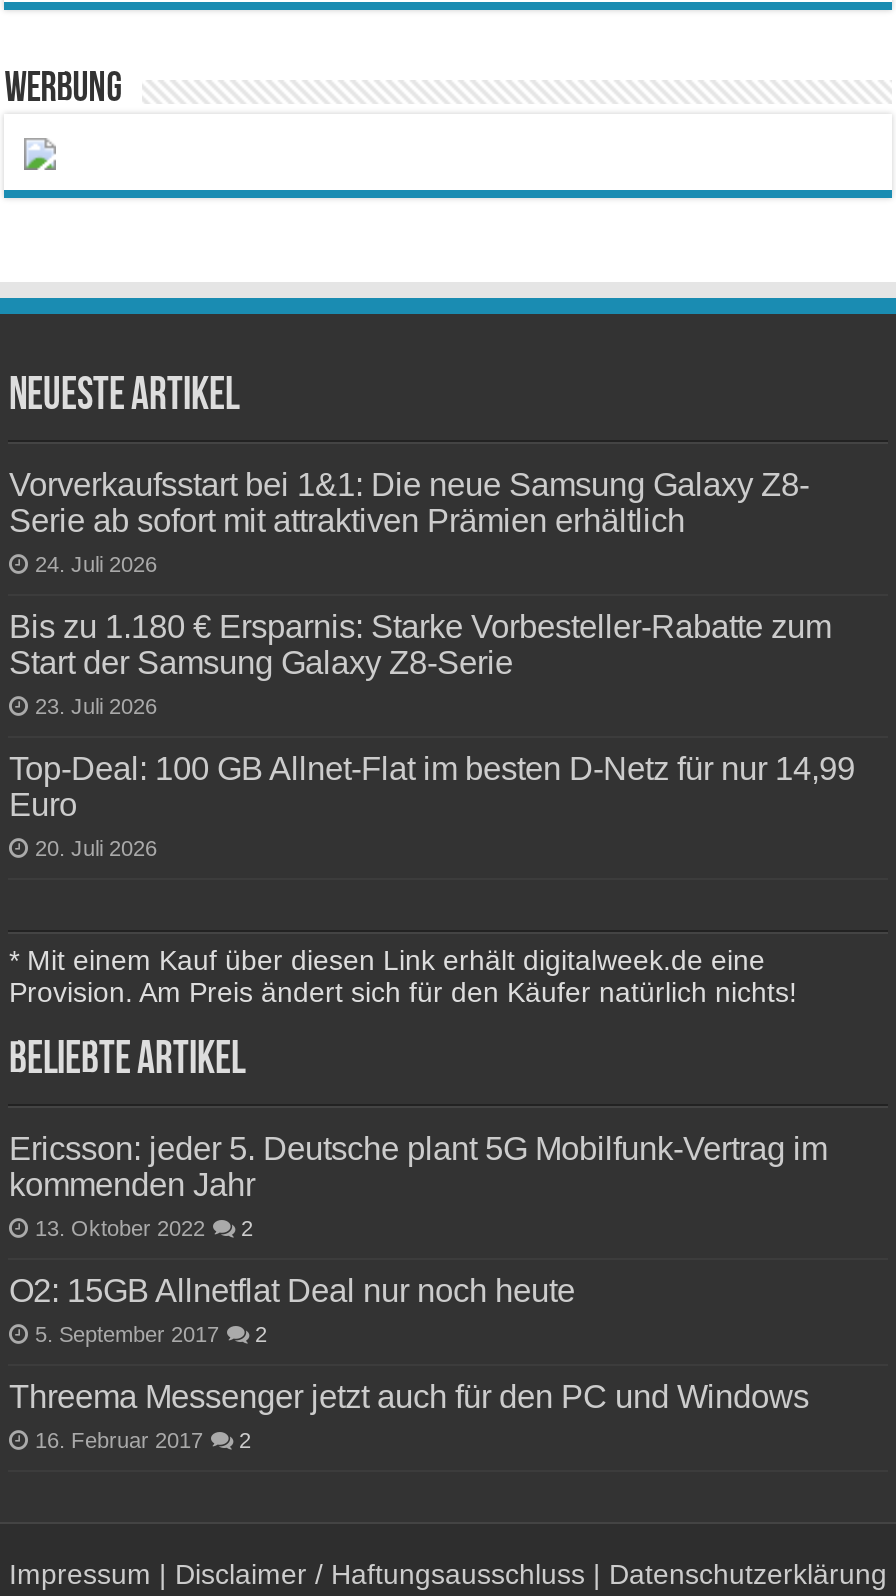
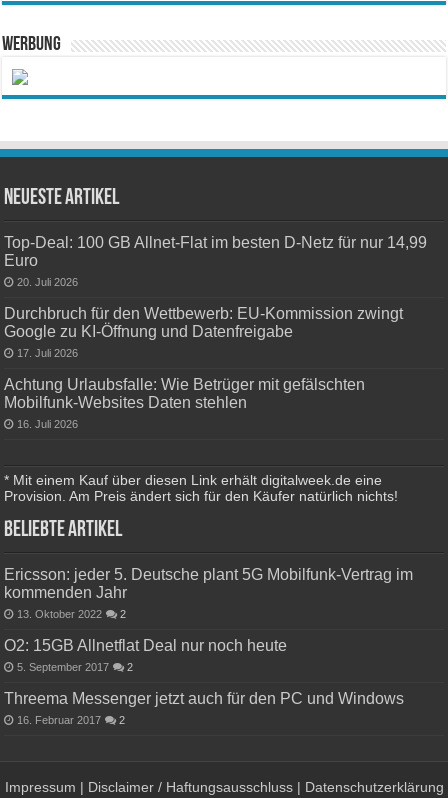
- Vorverkaufsstart bei 1&1: Die neue Samsung Galaxy Z8-
- Serie ab sofort mit attraktiven Prämien erhältlich
- 24. Juli 2026
- Bis zu 1.180 € Ersparnis: Starke Vorbesteller-Rabatte zum
- Start der Samsung Galaxy Z8-Serie
- 23. Juli 2026

moved up: Top-Deal: 100 GB Allnet-Flat im besten D-Netz für nur 14,99 | Euro | 20. Juli 2026

+ Durchbruch für den Wettbewerb: EU-Kommission zwingt
+ Google zu KI-Öffnung und Datenfreigabe
+ 17. Juli 2026
+ Achtung Urlaubsfalle: Wie Betrüger mit gefälschten
+ Mobilfunk-Websites Daten stehlen
+ 16. Juli 2026
